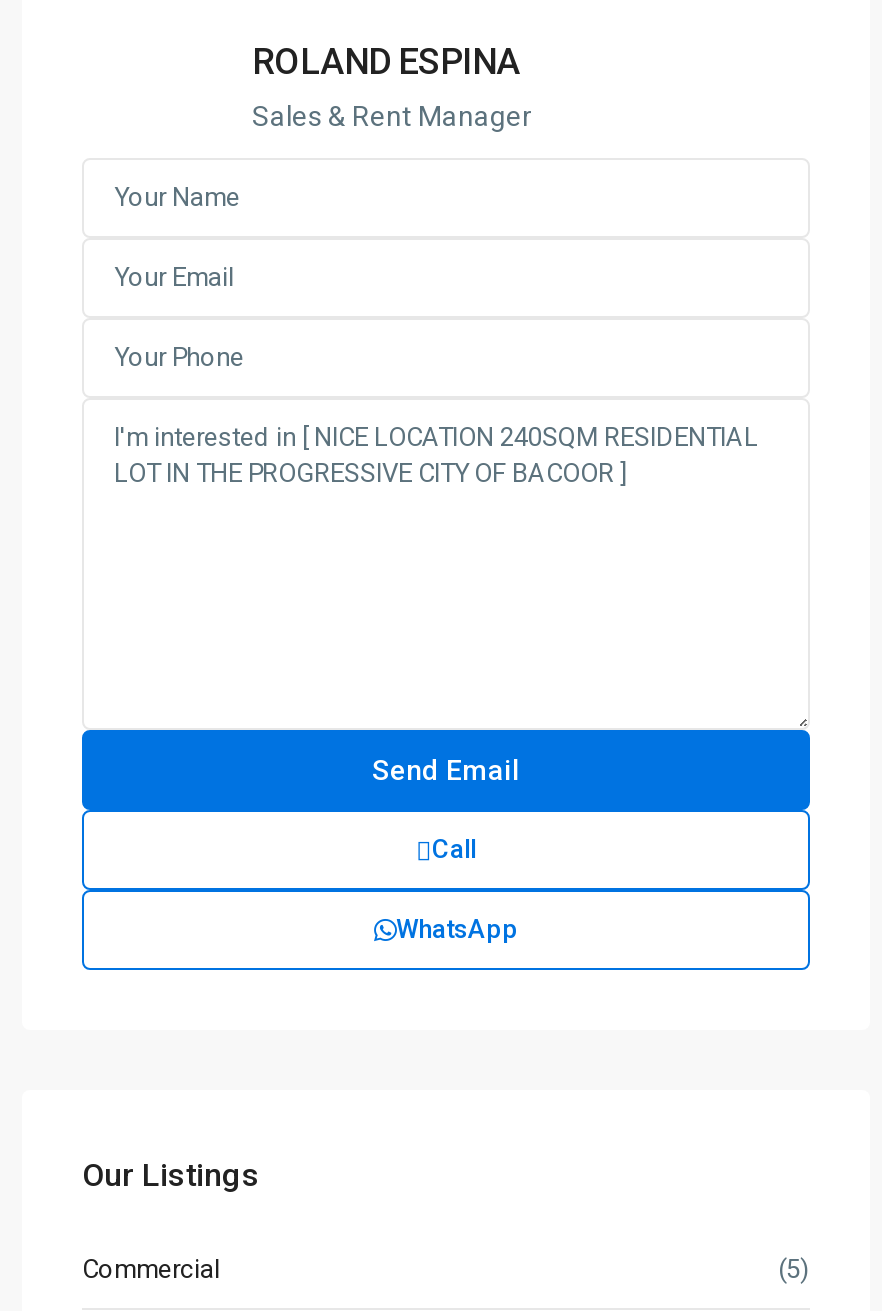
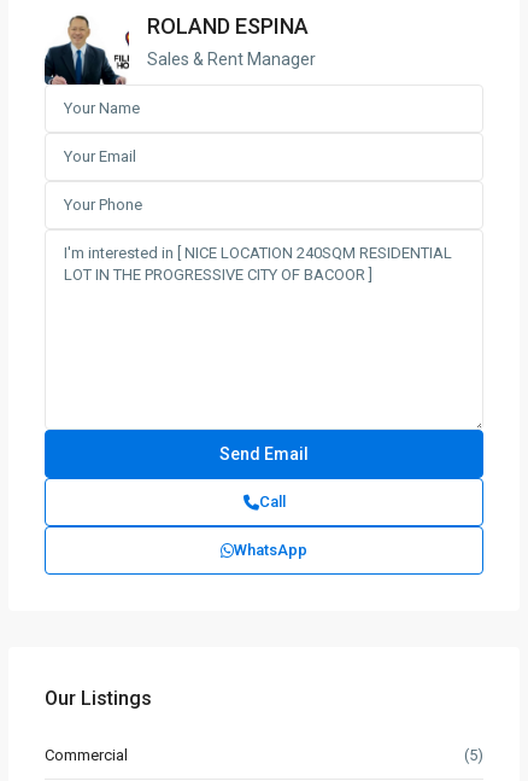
+ [image]
